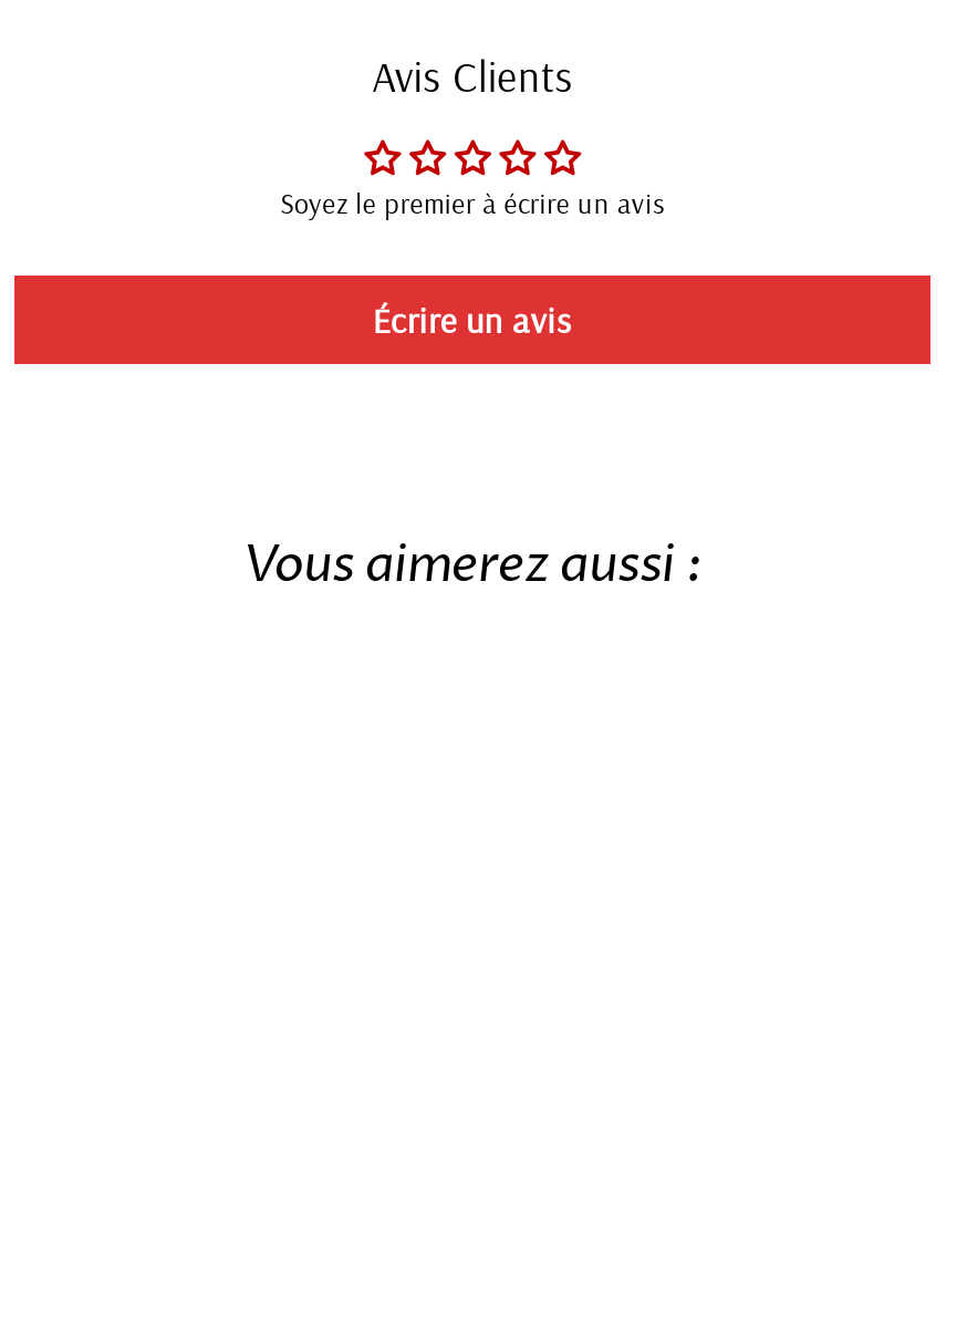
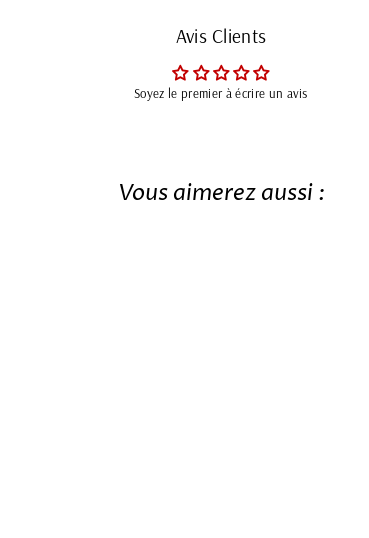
- Écrire un avis
